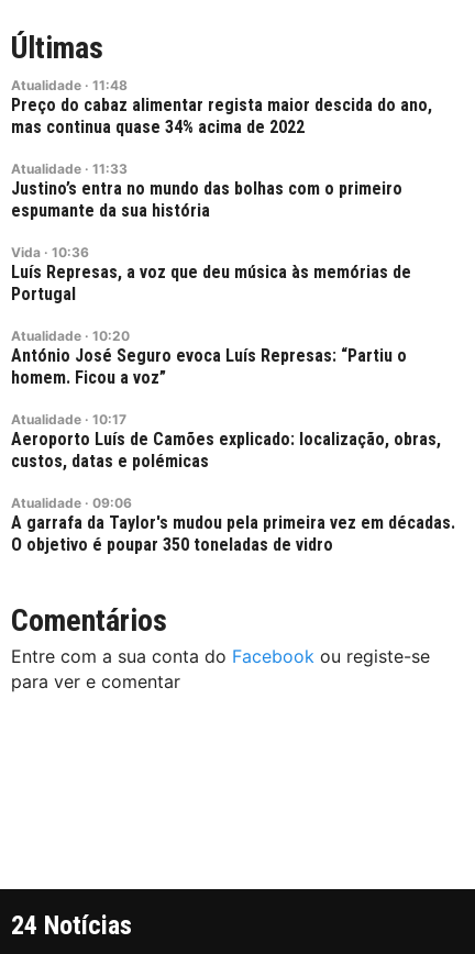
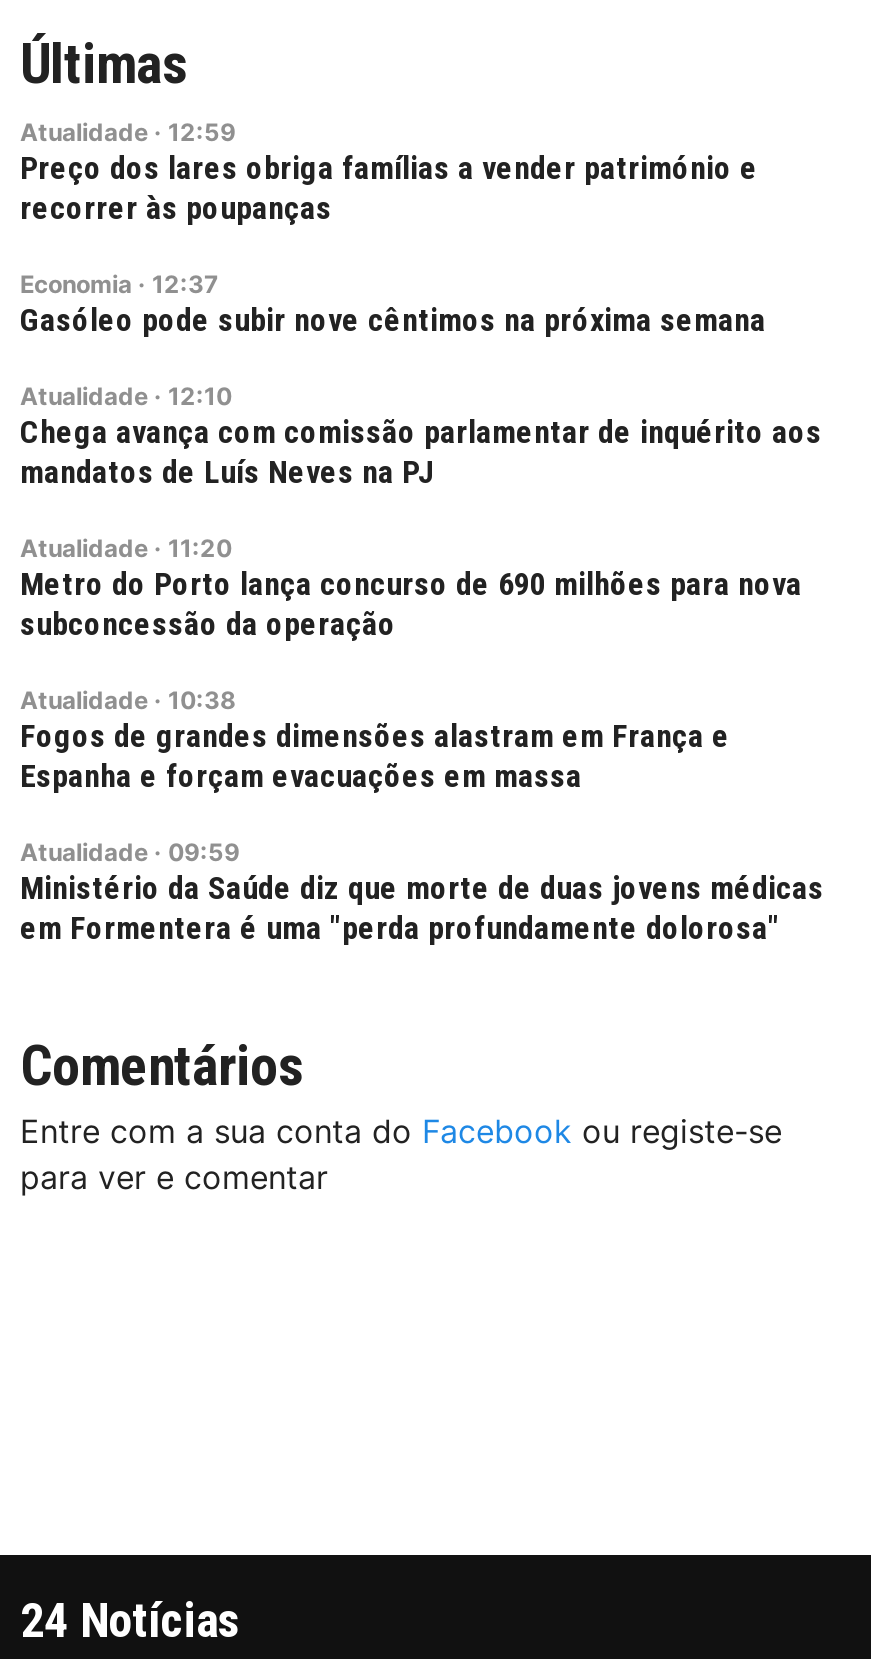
- Atualidade · 11:48
- Preço do cabaz alimentar regista maior descida do ano,
- mas continua quase 34% acima de 2022
+ Atualidade · 12:59
+ Preço dos lares obriga famílias a vender património e
+ recorrer às poupanças

- Atualidade · 11:33
- Justino’s entra no mundo das bolhas com o primeiro
- espumante da sua história
+ Economia · 12:37
+ Gasóleo pode subir nove cêntimos na próxima semana

- Vida · 10:36
- Luís Represas, a voz que deu música às memórias de
- Portugal
+ Atualidade · 12:10
+ Chega avança com comissão parlamentar de inquérito aos
+ mandatos de Luís Neves na PJ

- Atualidade · 10:20
- António José Seguro evoca Luís Represas: “Partiu o
- homem. Ficou a voz”
+ Atualidade · 11:20
+ Metro do Porto lança concurso de 690 milhões para nova
+ subconcessão da operação

- Atualidade · 10:17
- Aeroporto Luís de Camões explicado: localização, obras,
- custos, datas e polémicas
+ Atualidade · 10:38
+ Fogos de grandes dimensões alastram em França e
+ Espanha e forçam evacuações em massa

- Atualidade · 09:06
- A garrafa da Taylor's mudou pela primeira vez em décadas.
- O objetivo é poupar 350 toneladas de vidro
+ Atualidade · 09:59
+ Ministério da Saúde diz que morte de duas jovens médicas
+ em Formentera é uma "perda profundamente dolorosa"
